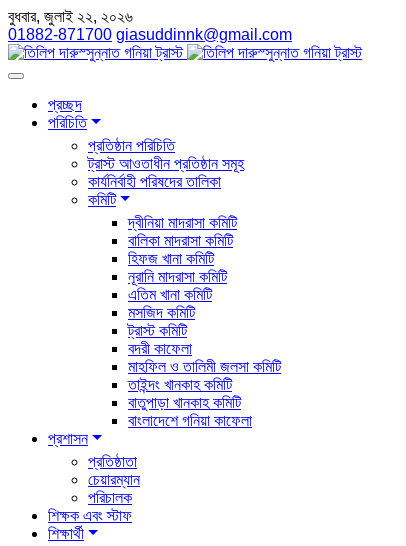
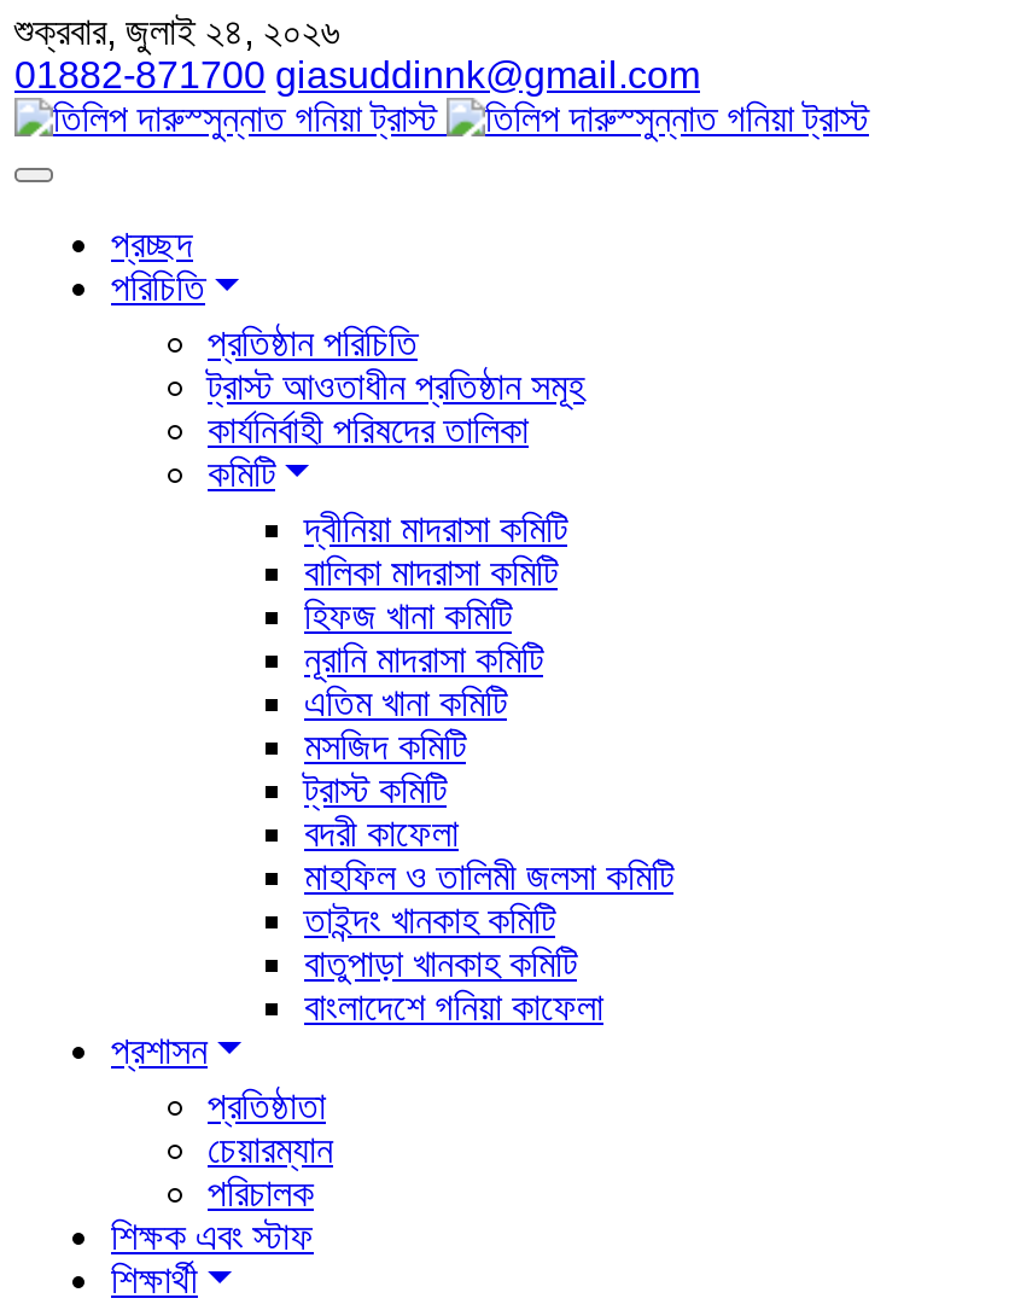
- বুধবার, জুলাই ২২, ২০২৬
+ শুক্রবার, জুলাই ২৪, ২০২৬
